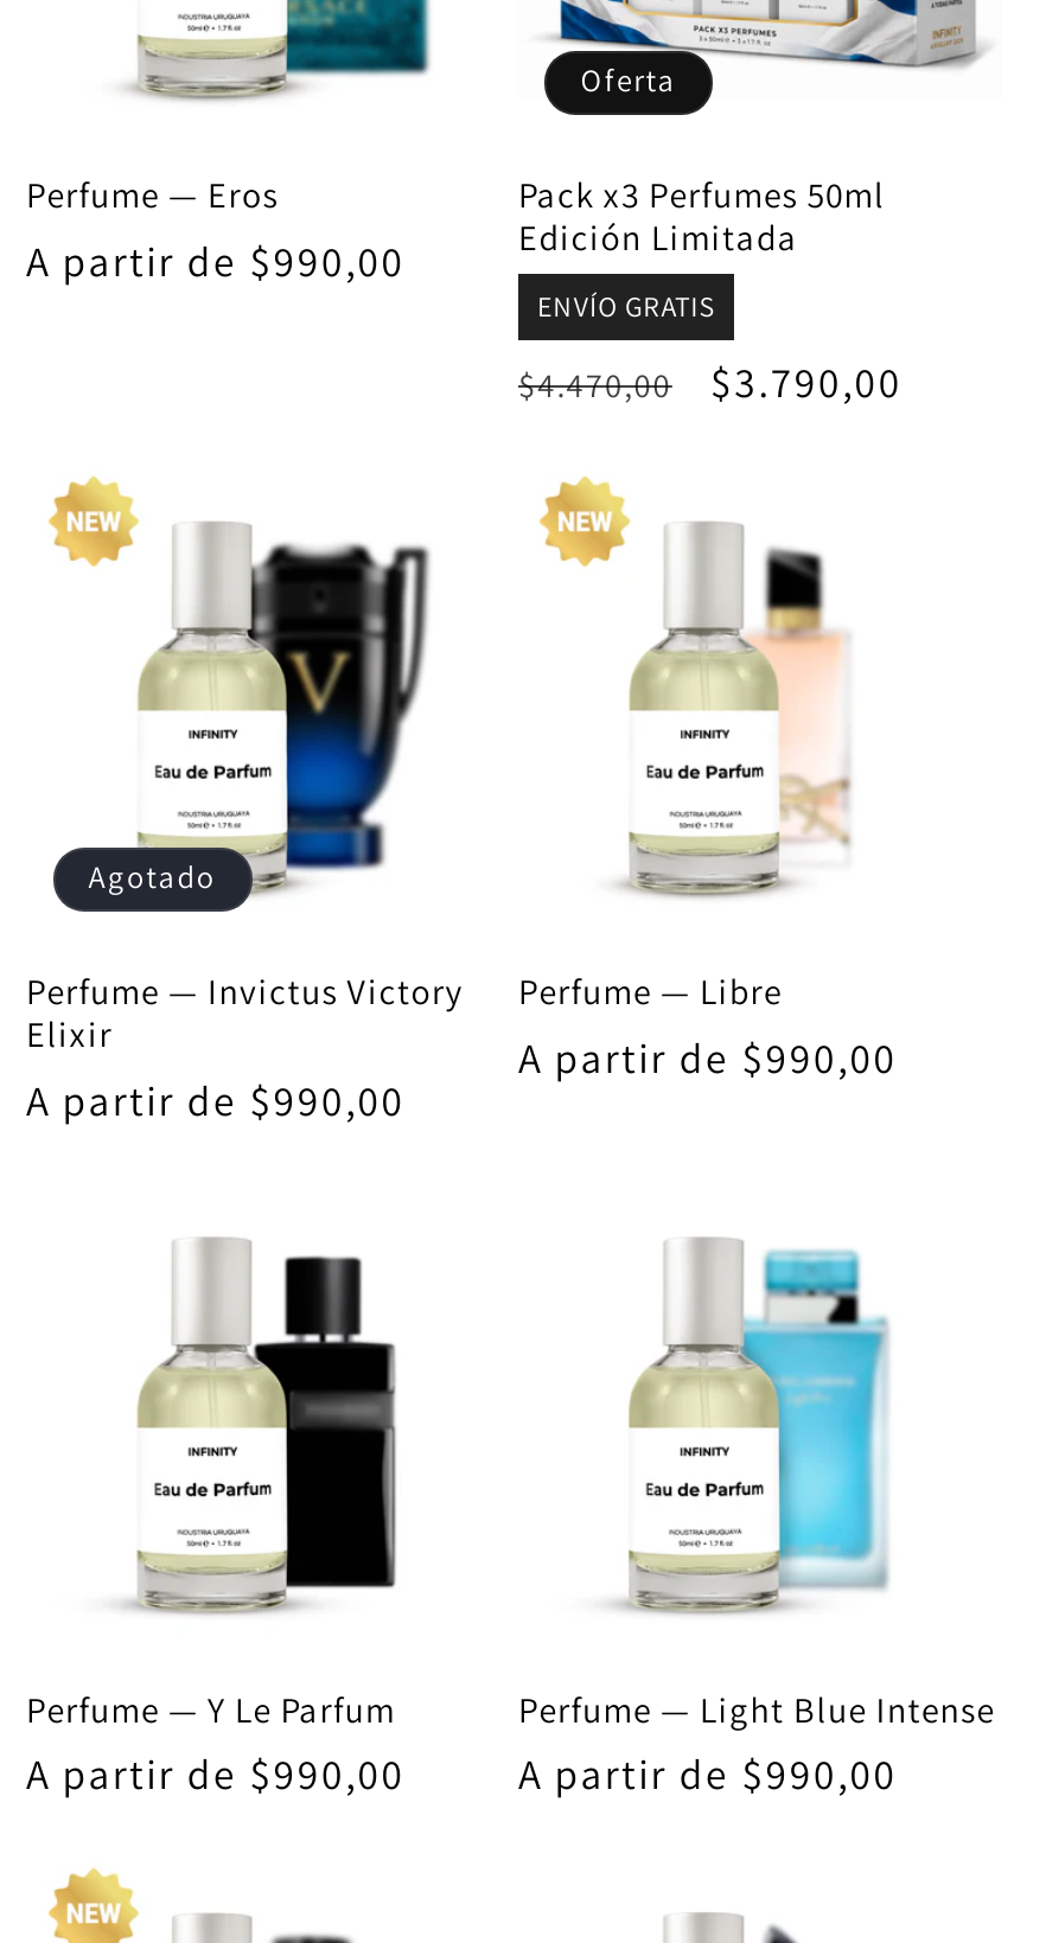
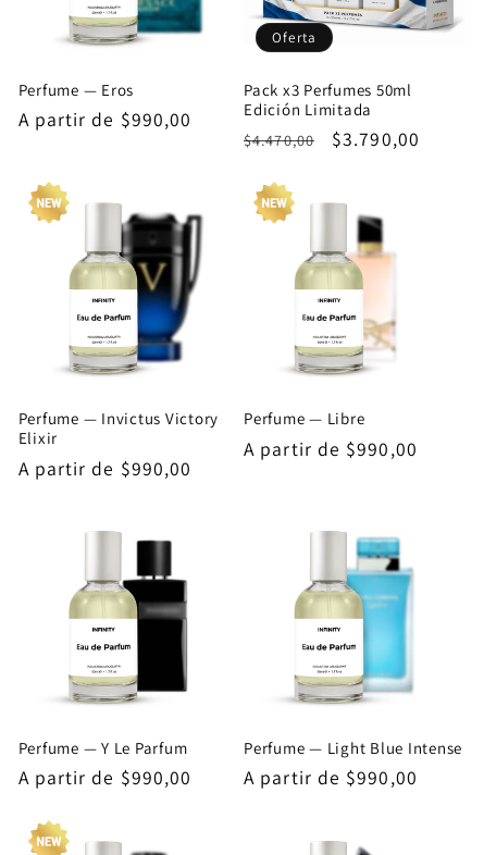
- ENVÍO GRATIS

- Agotado
